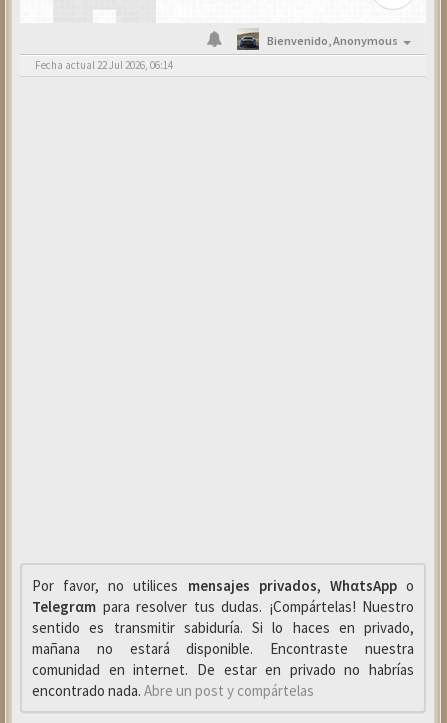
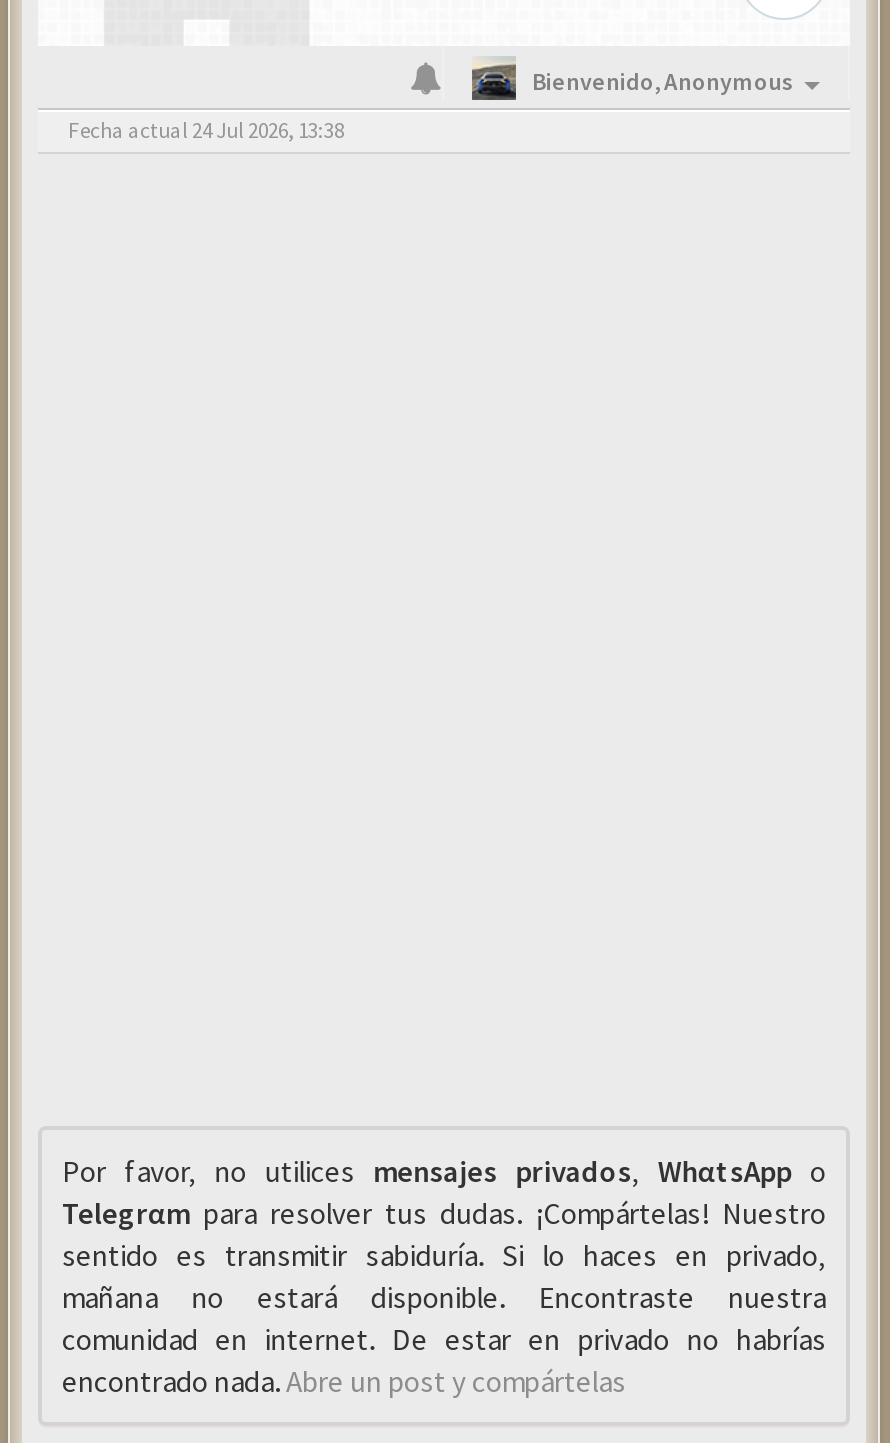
- Fecha actual 22 Jul 2026, 06:14
+ Fecha actual 24 Jul 2026, 13:38
